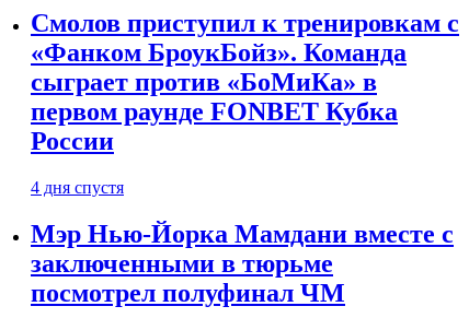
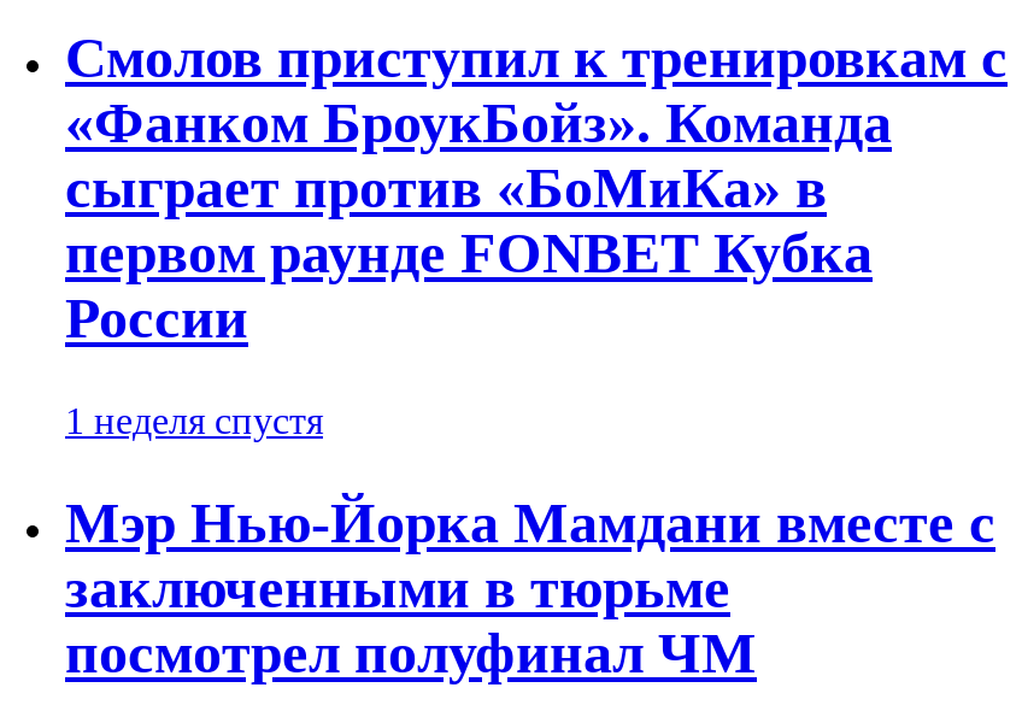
- 4 дня спустя
+ 1 неделя спустя
